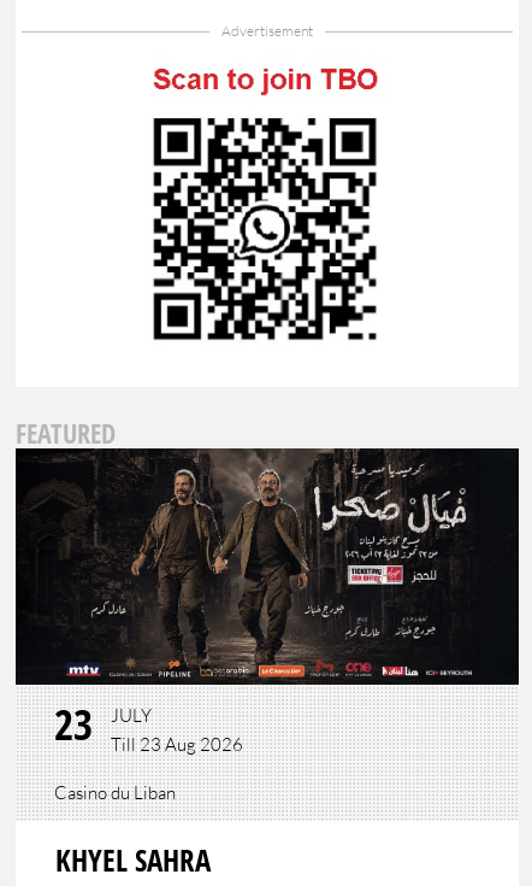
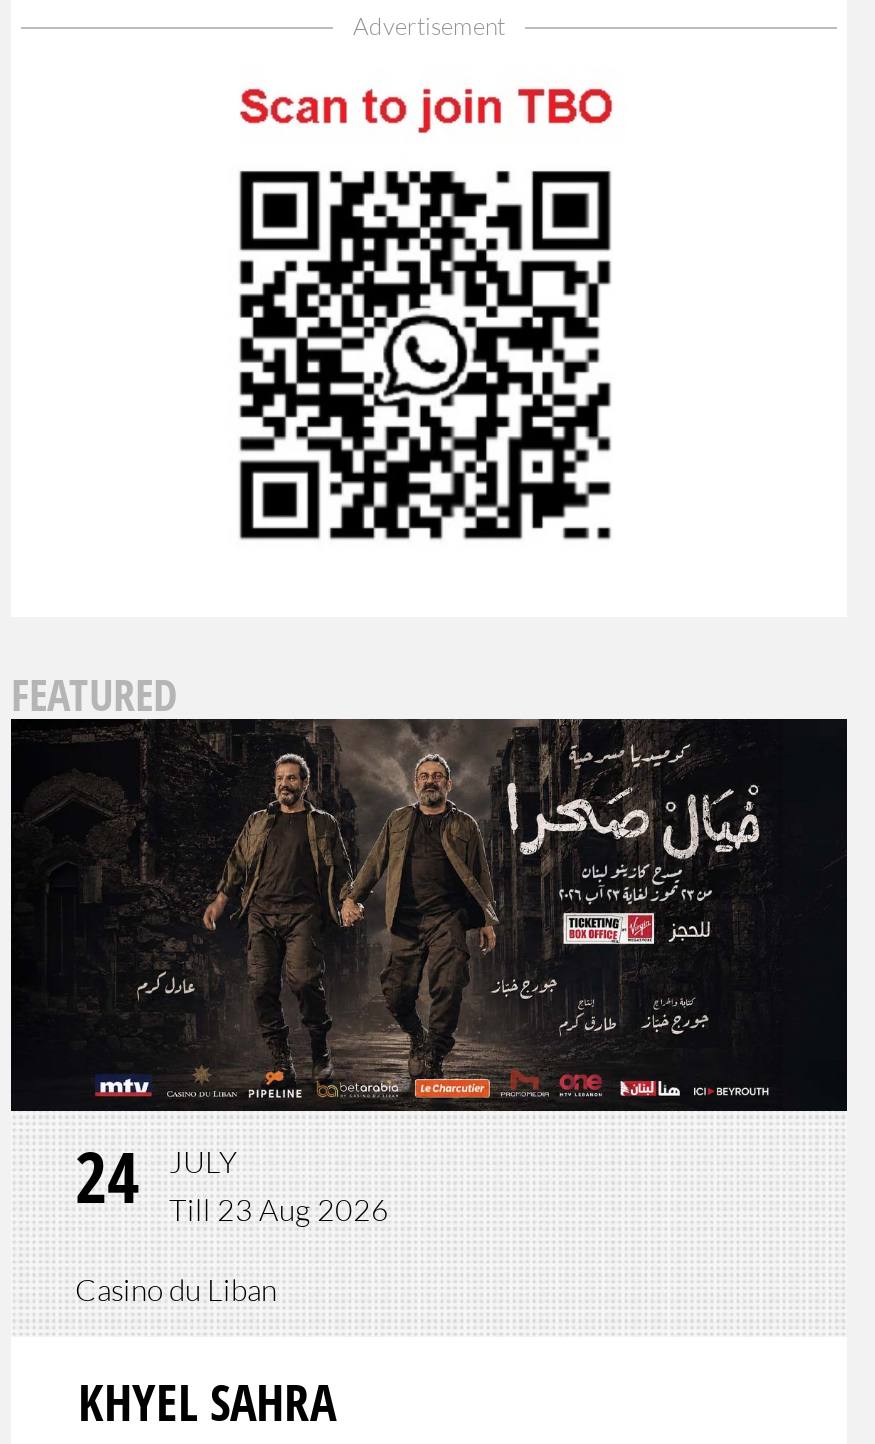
- 23 JULY Till 23 Aug 2026
+ 24 JULY Till 23 Aug 2026
